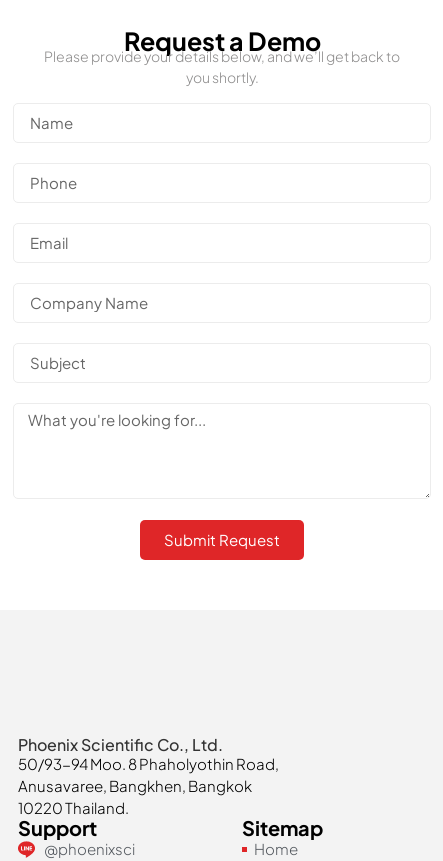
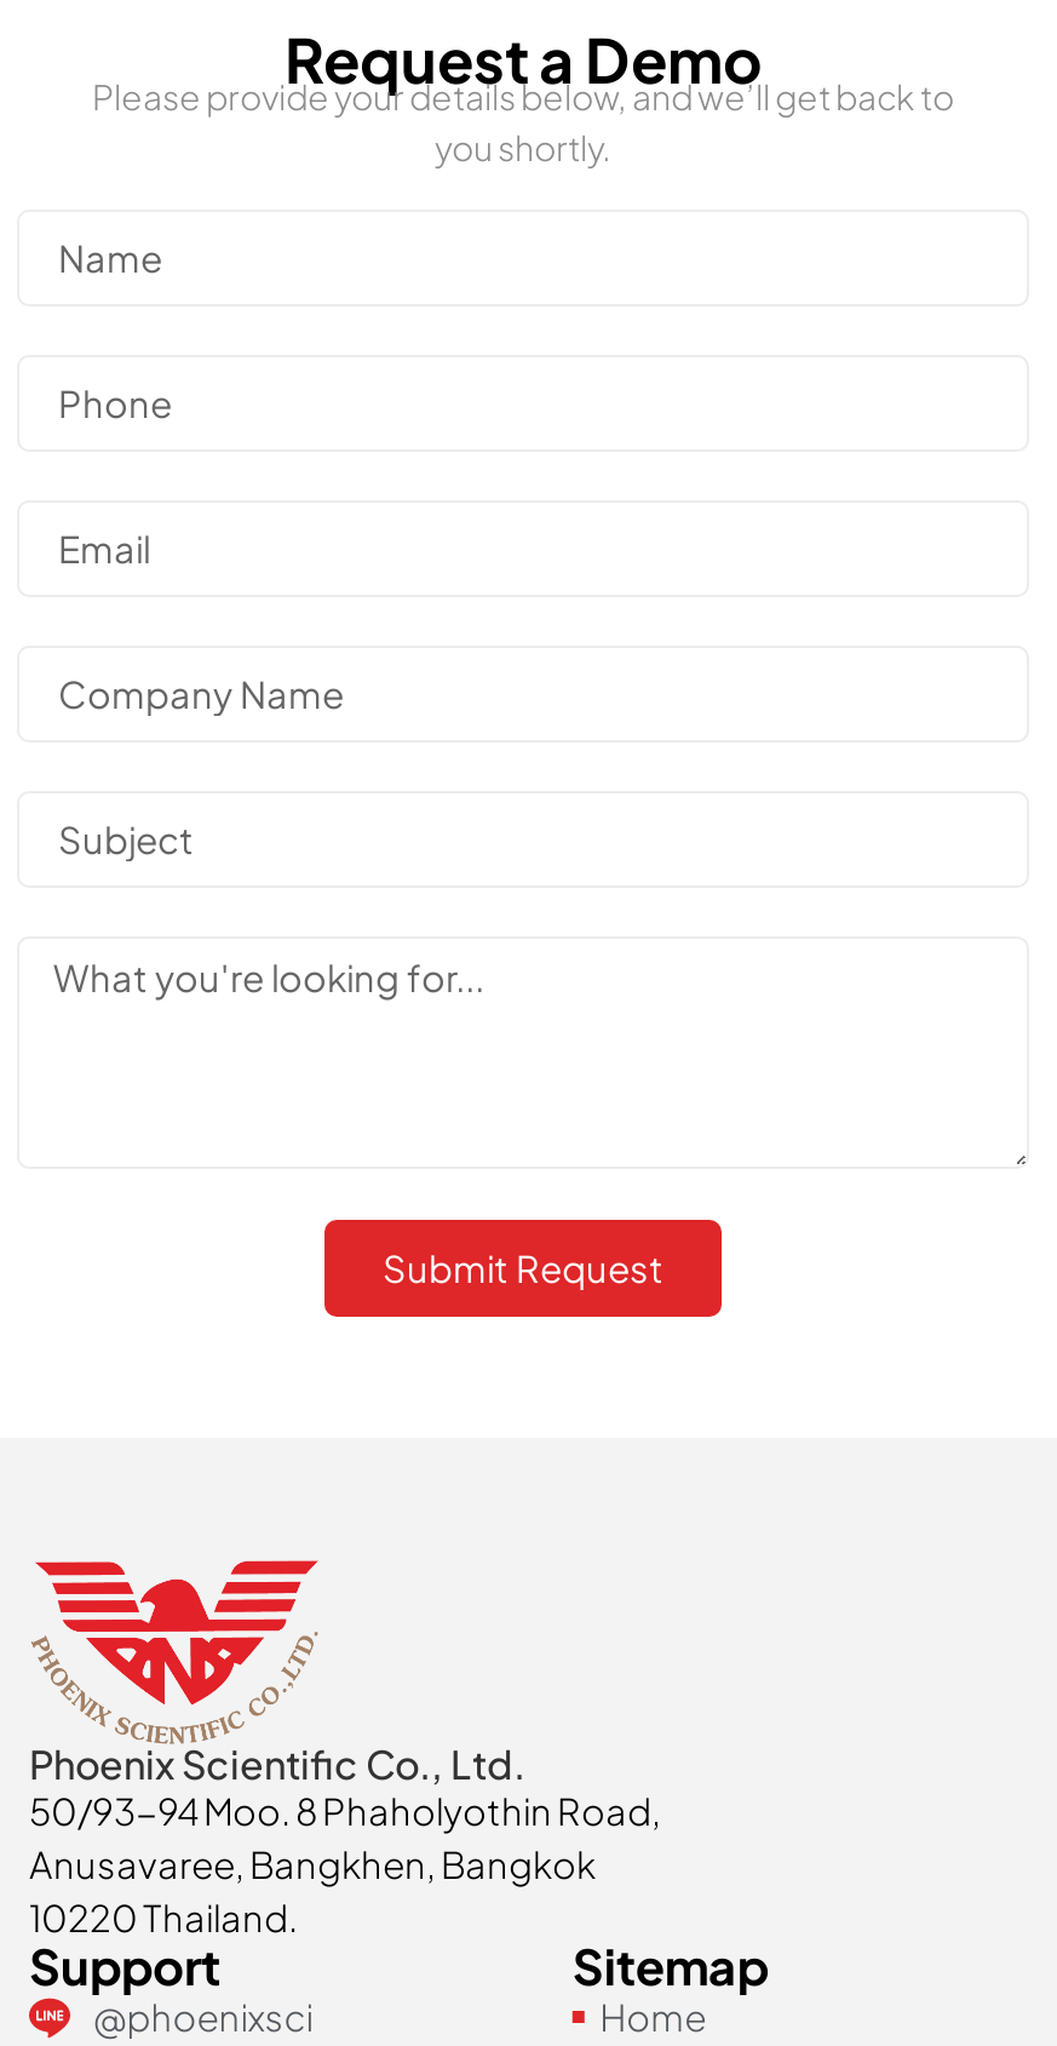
+ [image]
